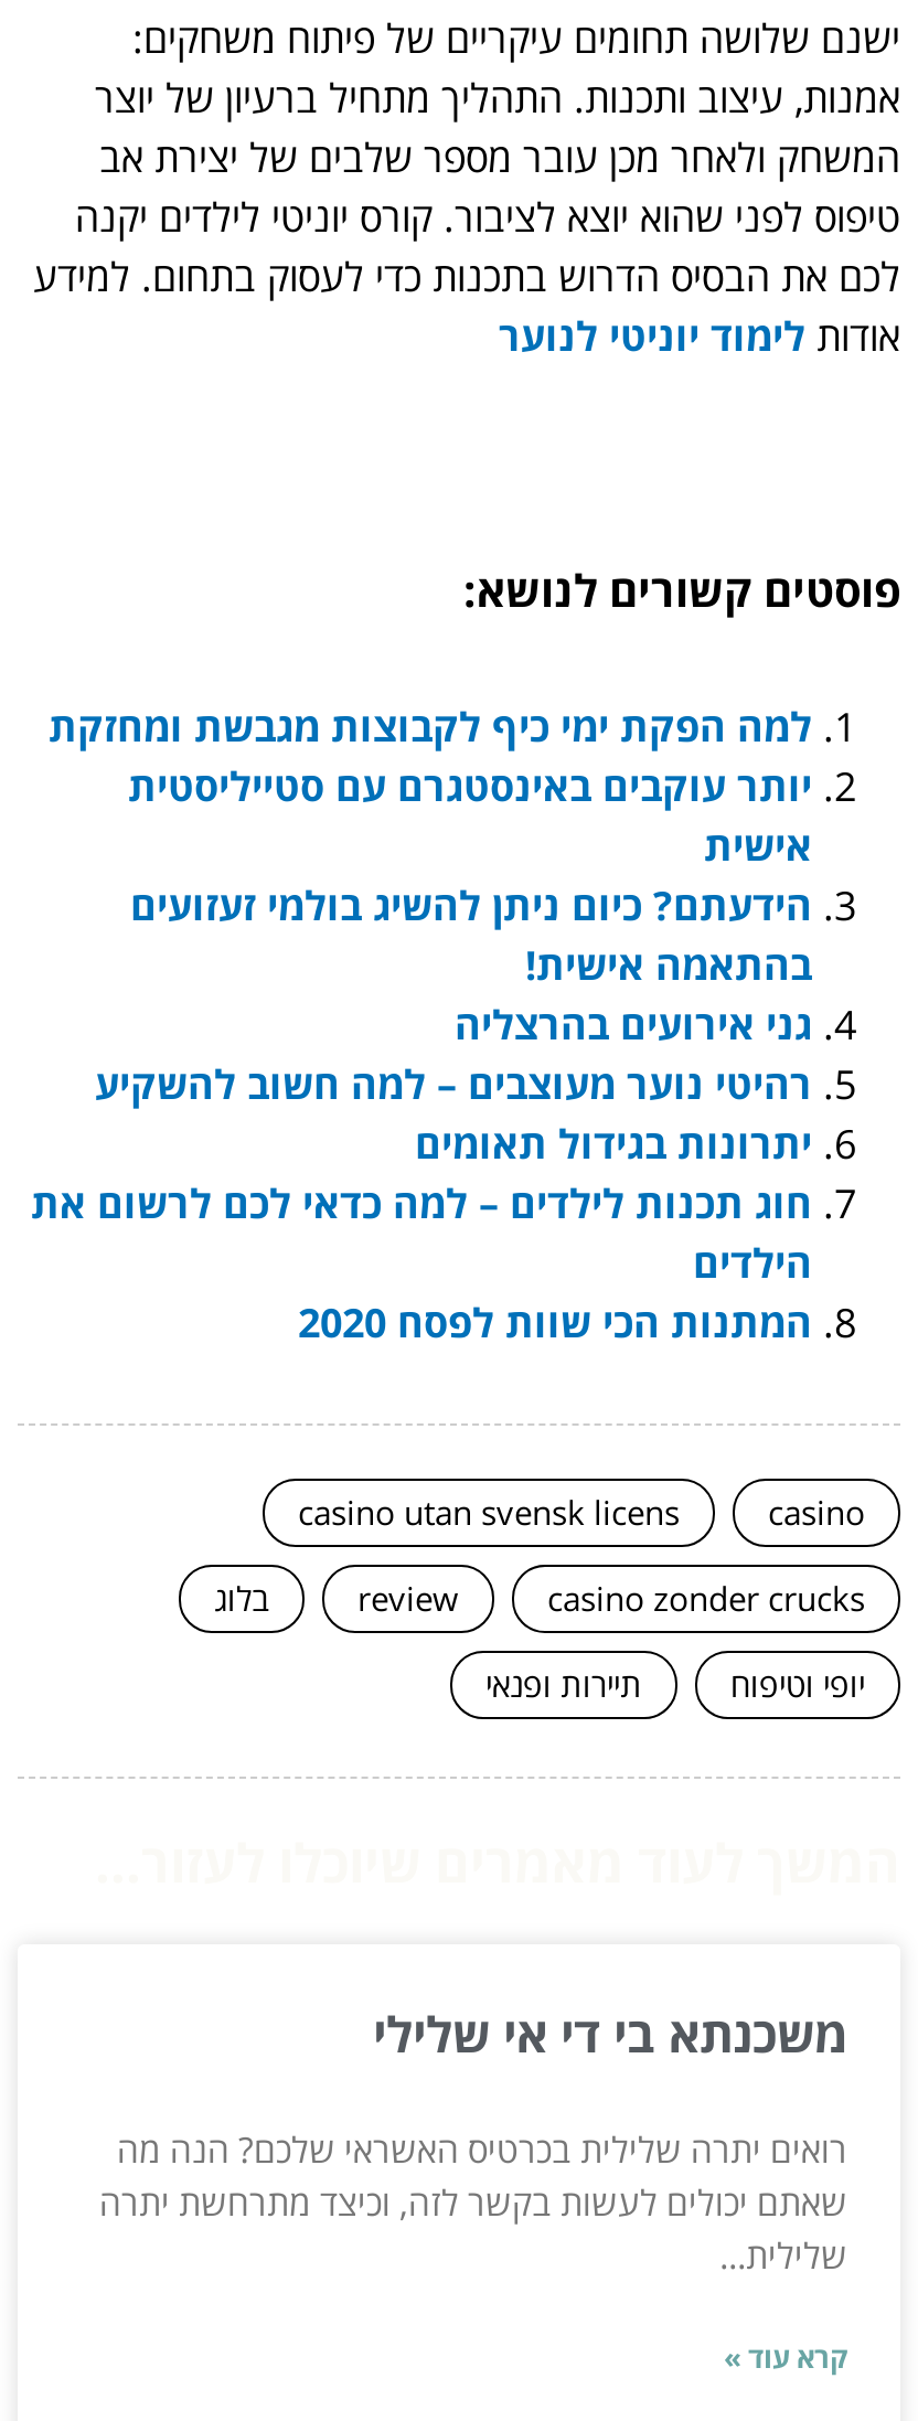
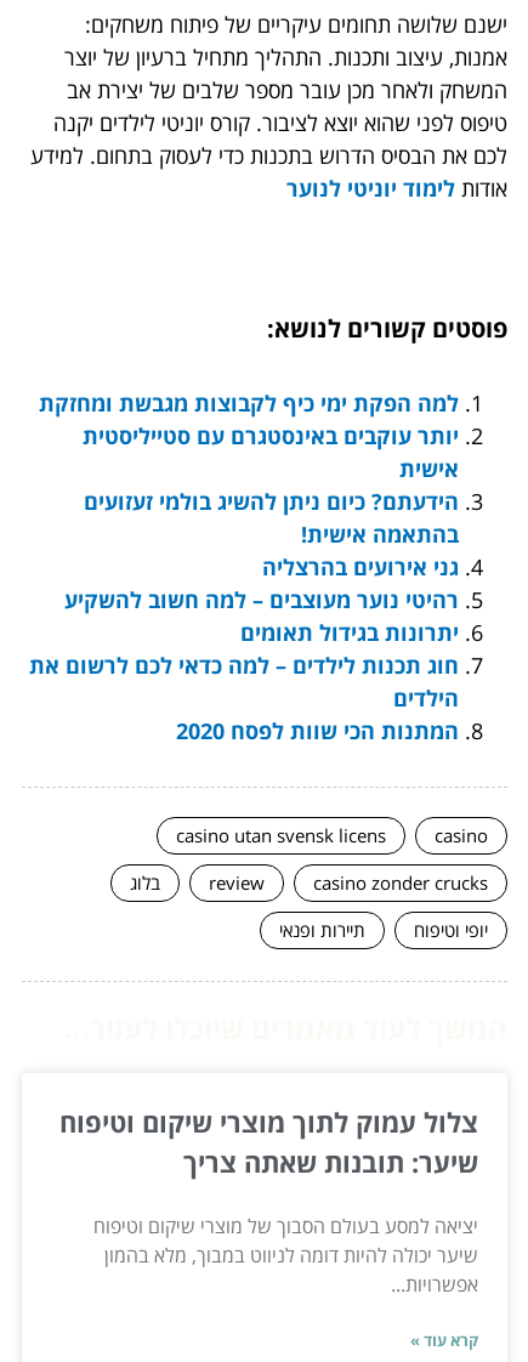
- משכנתא בי די אי שלילי
+ צלול עמוק לתוך מוצרי שיקום וטיפוח
+ שיער: תובנות שאתה צריך

- רואים יתרה שלילית בכרטיס האשראי שלכם? הנה מה
- שאתם יכולים לעשות בקשר לזה, וכיצד מתרחשת יתרה
- שלילית...
+ יציאה למסע בעולם הסבוך של מוצרי שיקום וטיפוח
+ שיער יכולה להיות דומה לניווט במבוך, מלא בהמון
+ אפשרויות...
